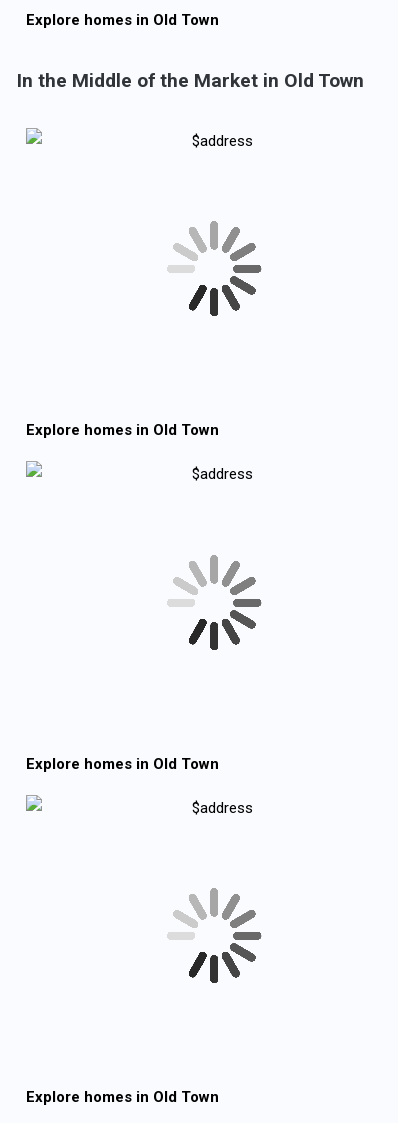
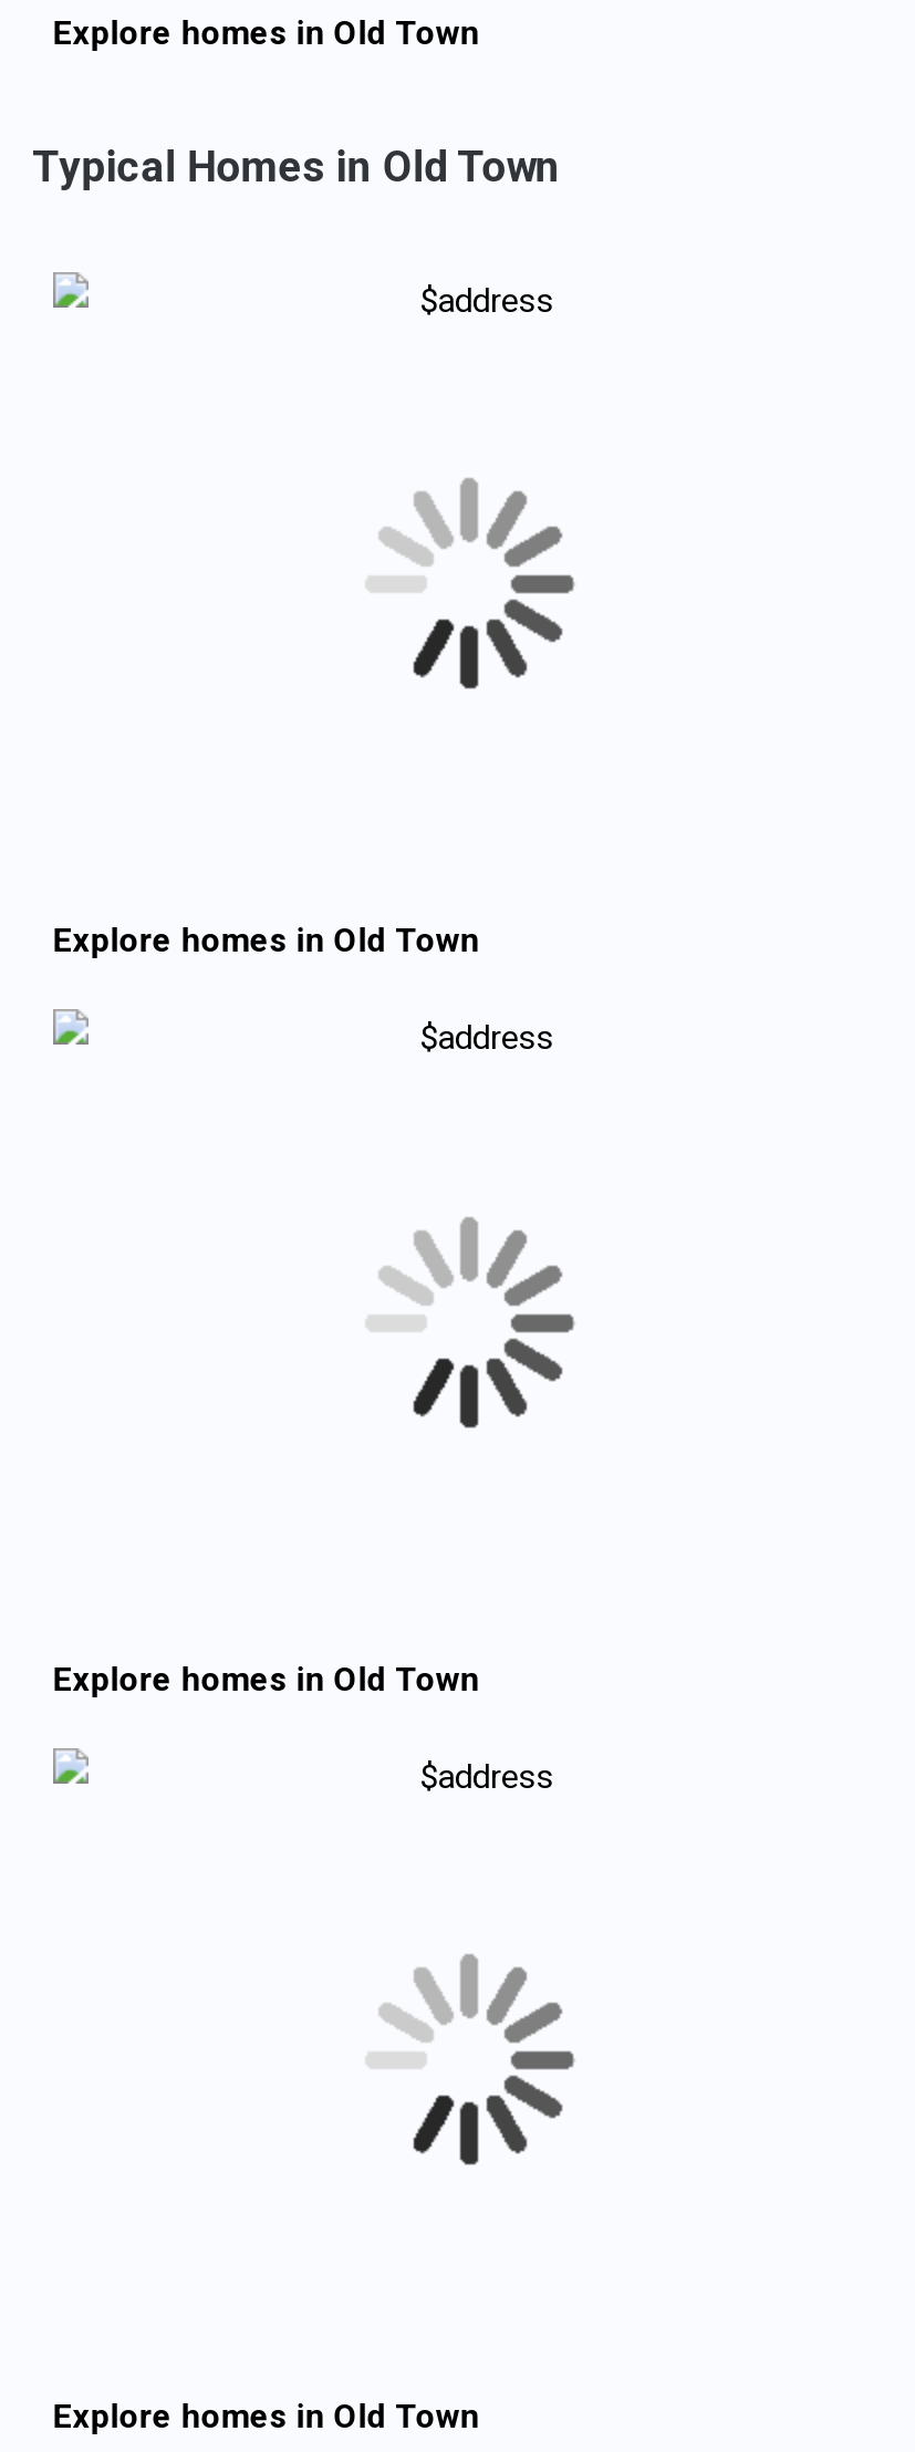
- In the Middle of the Market in Old Town
+ Typical Homes in Old Town
